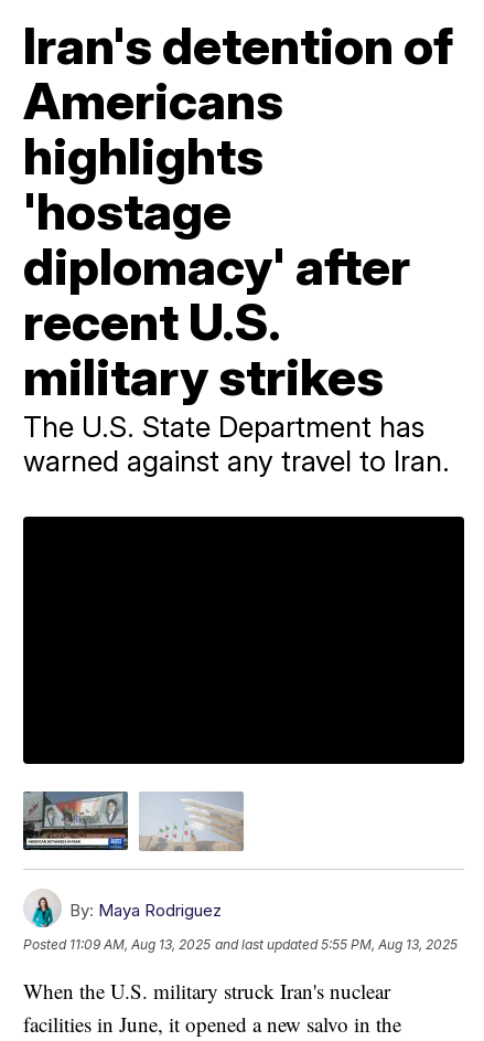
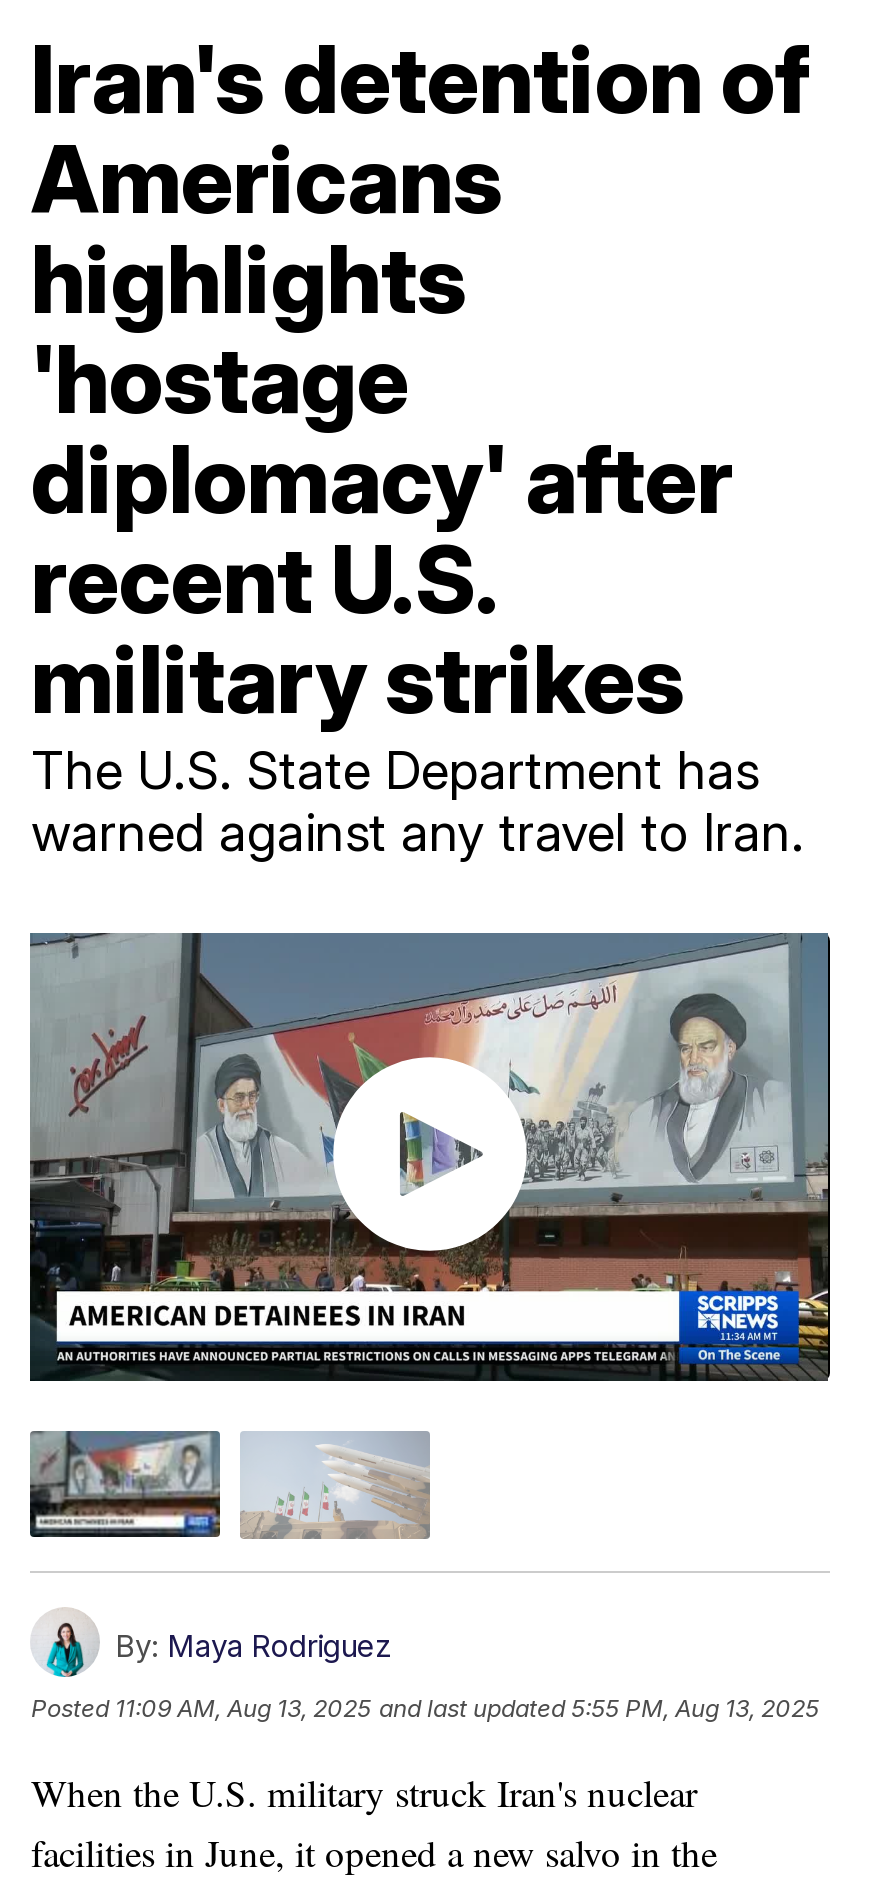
+ [image]
